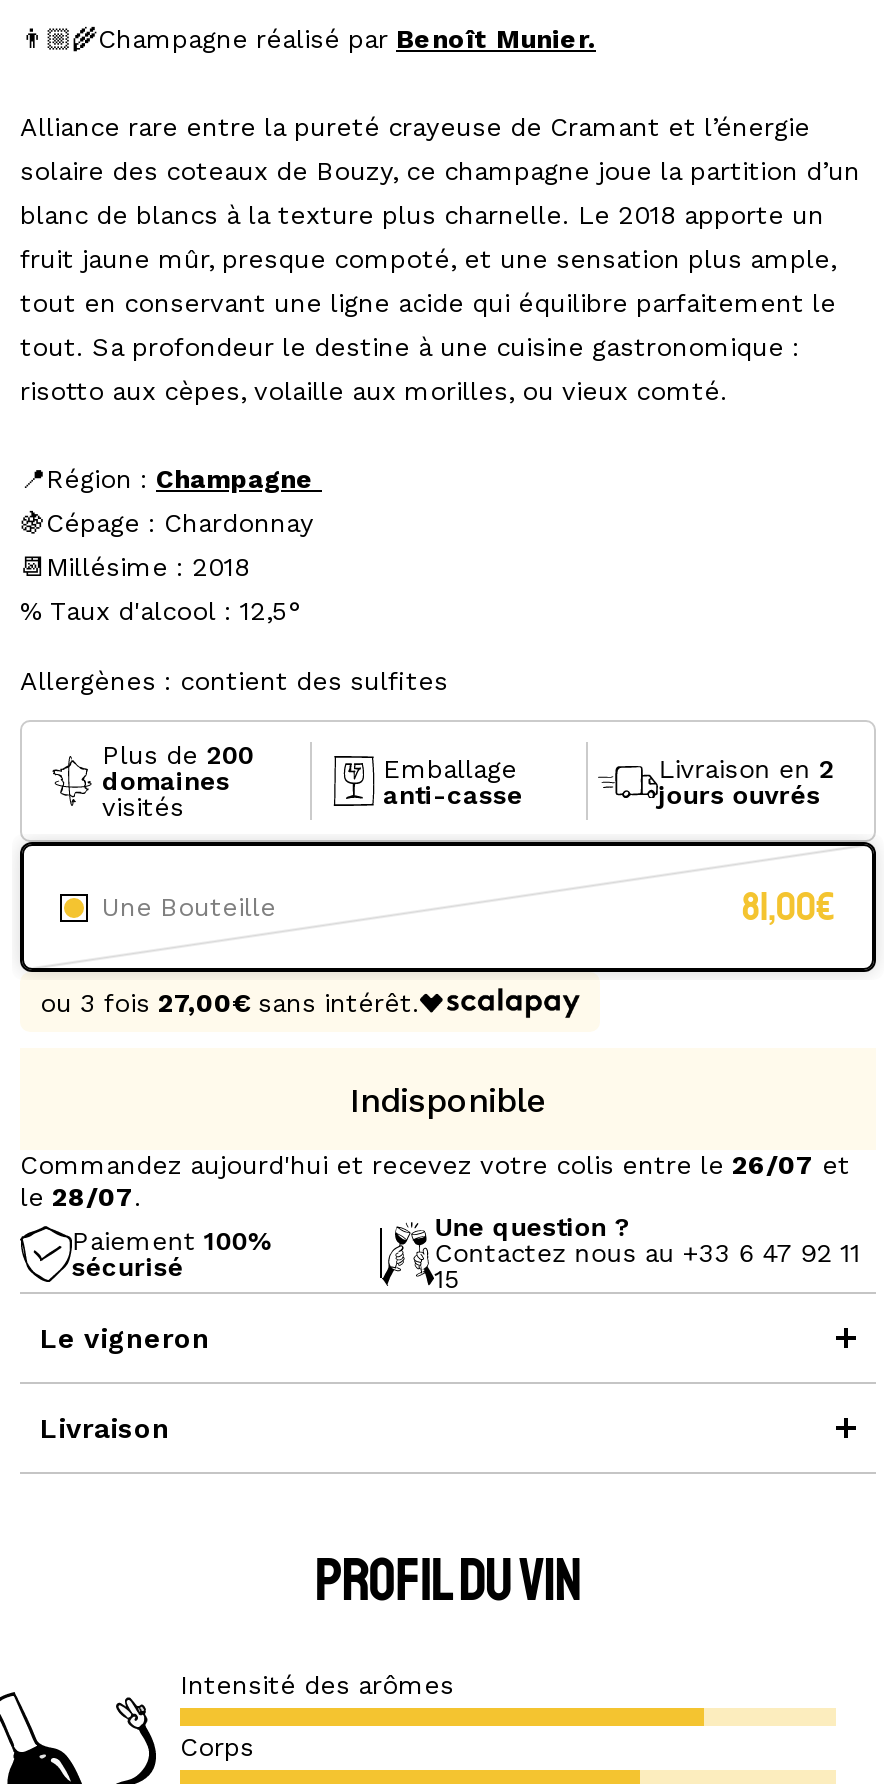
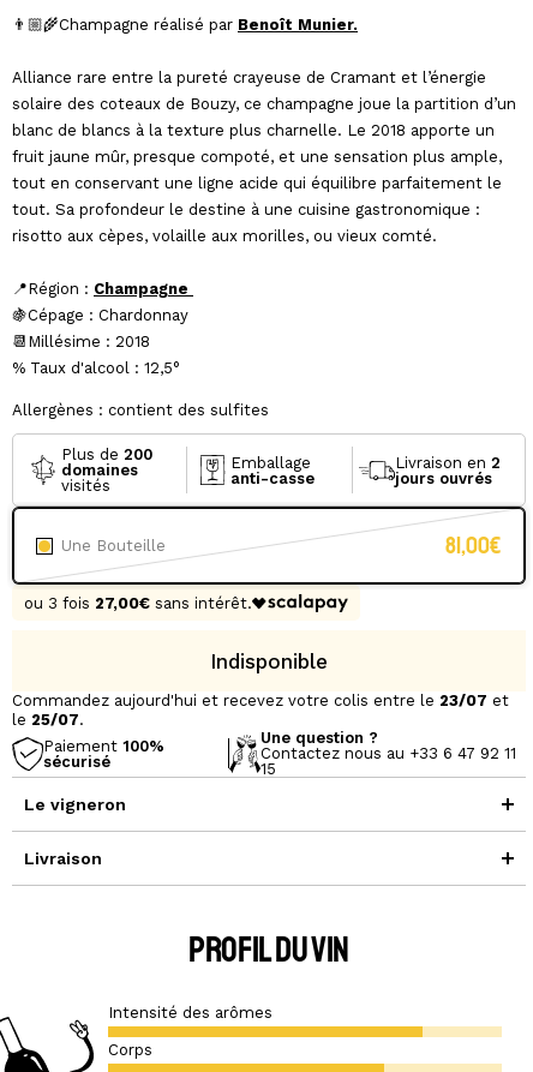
- Commandez aujourd'hui et recevez votre colis entre le 26/07 et
+ Commandez aujourd'hui et recevez votre colis entre le 23/07 et

- le 28/07.
+ le 25/07.
